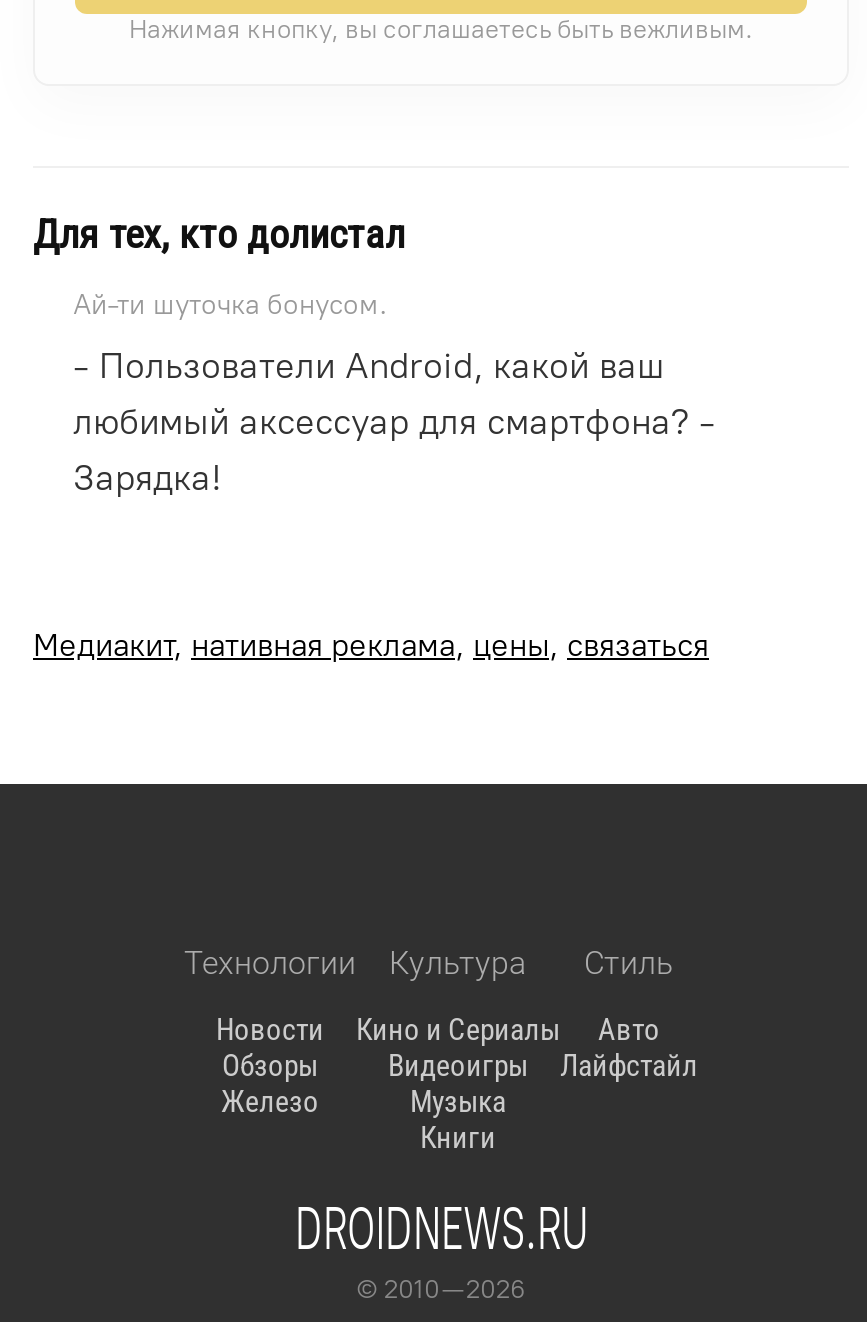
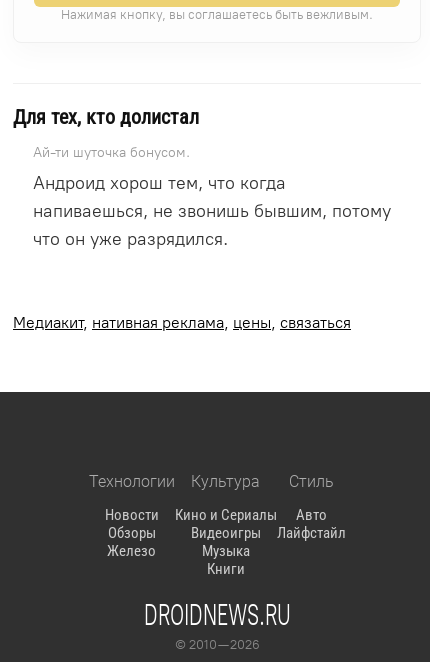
- - Пользователи Android, какой ваш
- любимый аксессуар для смартфона? -
- Зарядка!
+ Андроид хорош тем, что когда
+ напиваешься, не звонишь бывшим, потому
+ что он уже разрядился.
